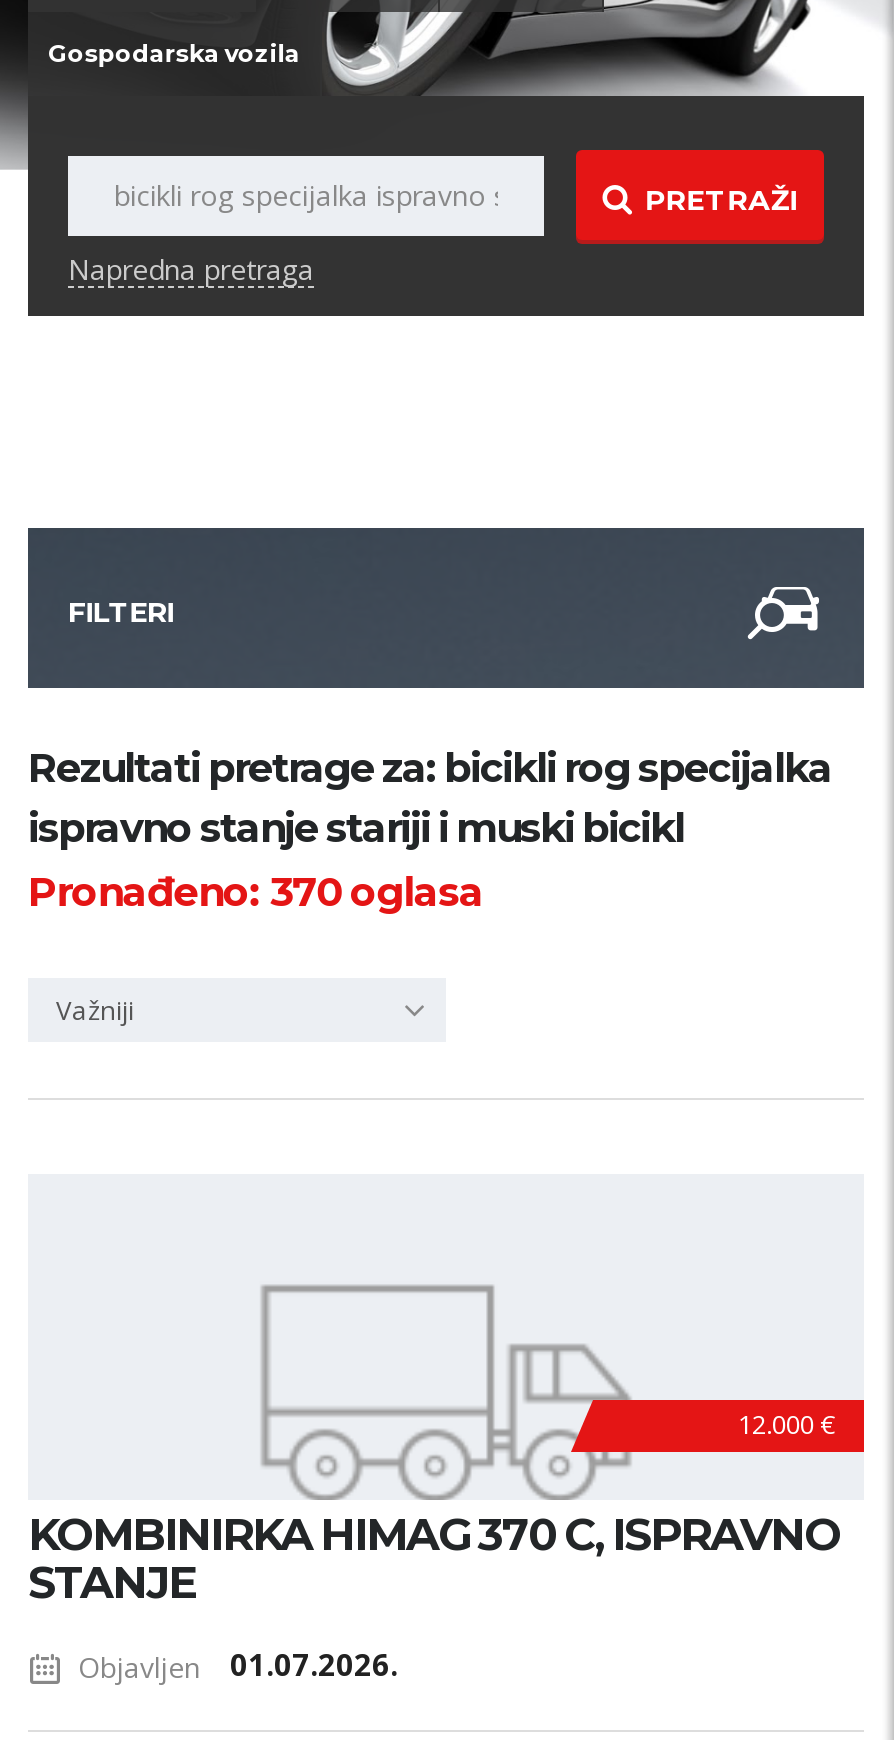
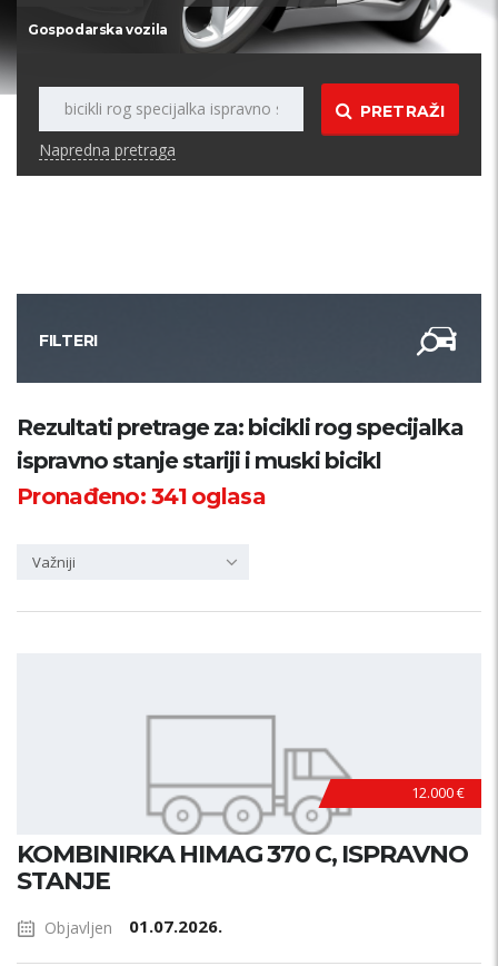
- Pronađeno: 370 oglasa
+ Pronađeno: 341 oglasa
